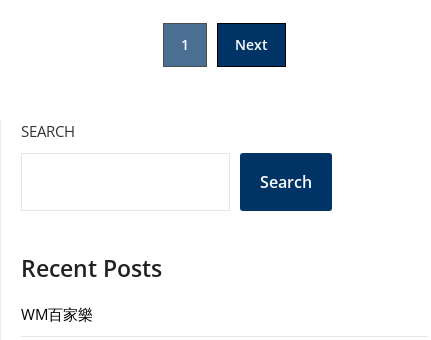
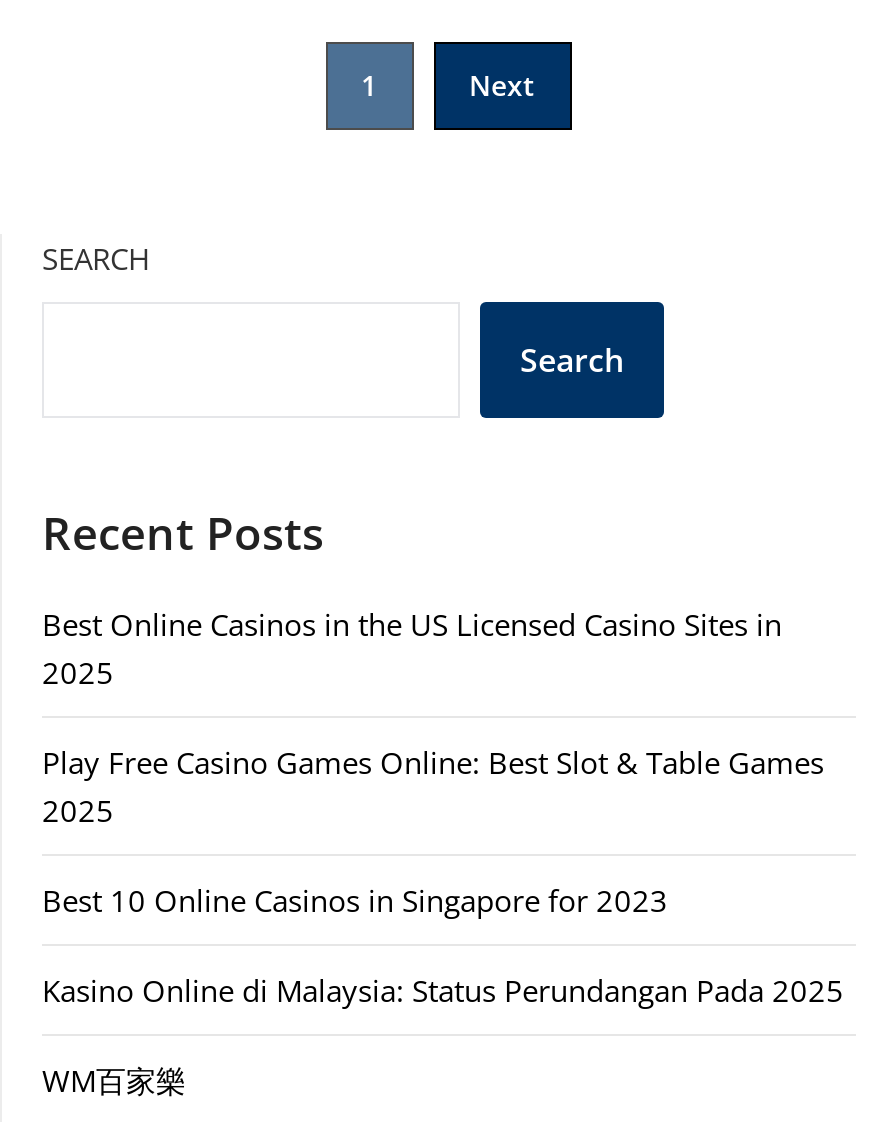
+ Best Online Casinos in the US Licensed Casino Sites in
+ 2025
+ Play Free Casino Games Online: Best Slot & Table Games
+ 2025
+ Best 10 Online Casinos in Singapore for 2023
+ Kasino Online di Malaysia: Status Perundangan Pada 2025
